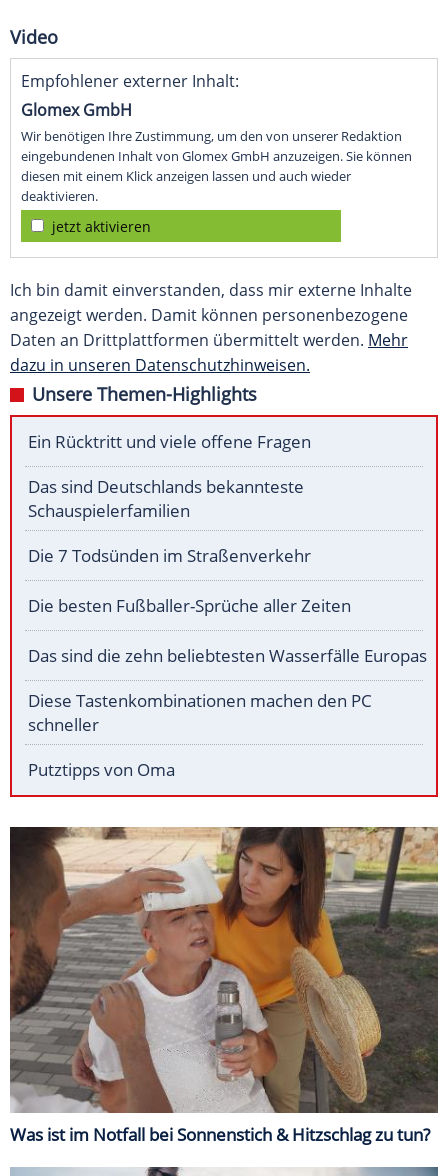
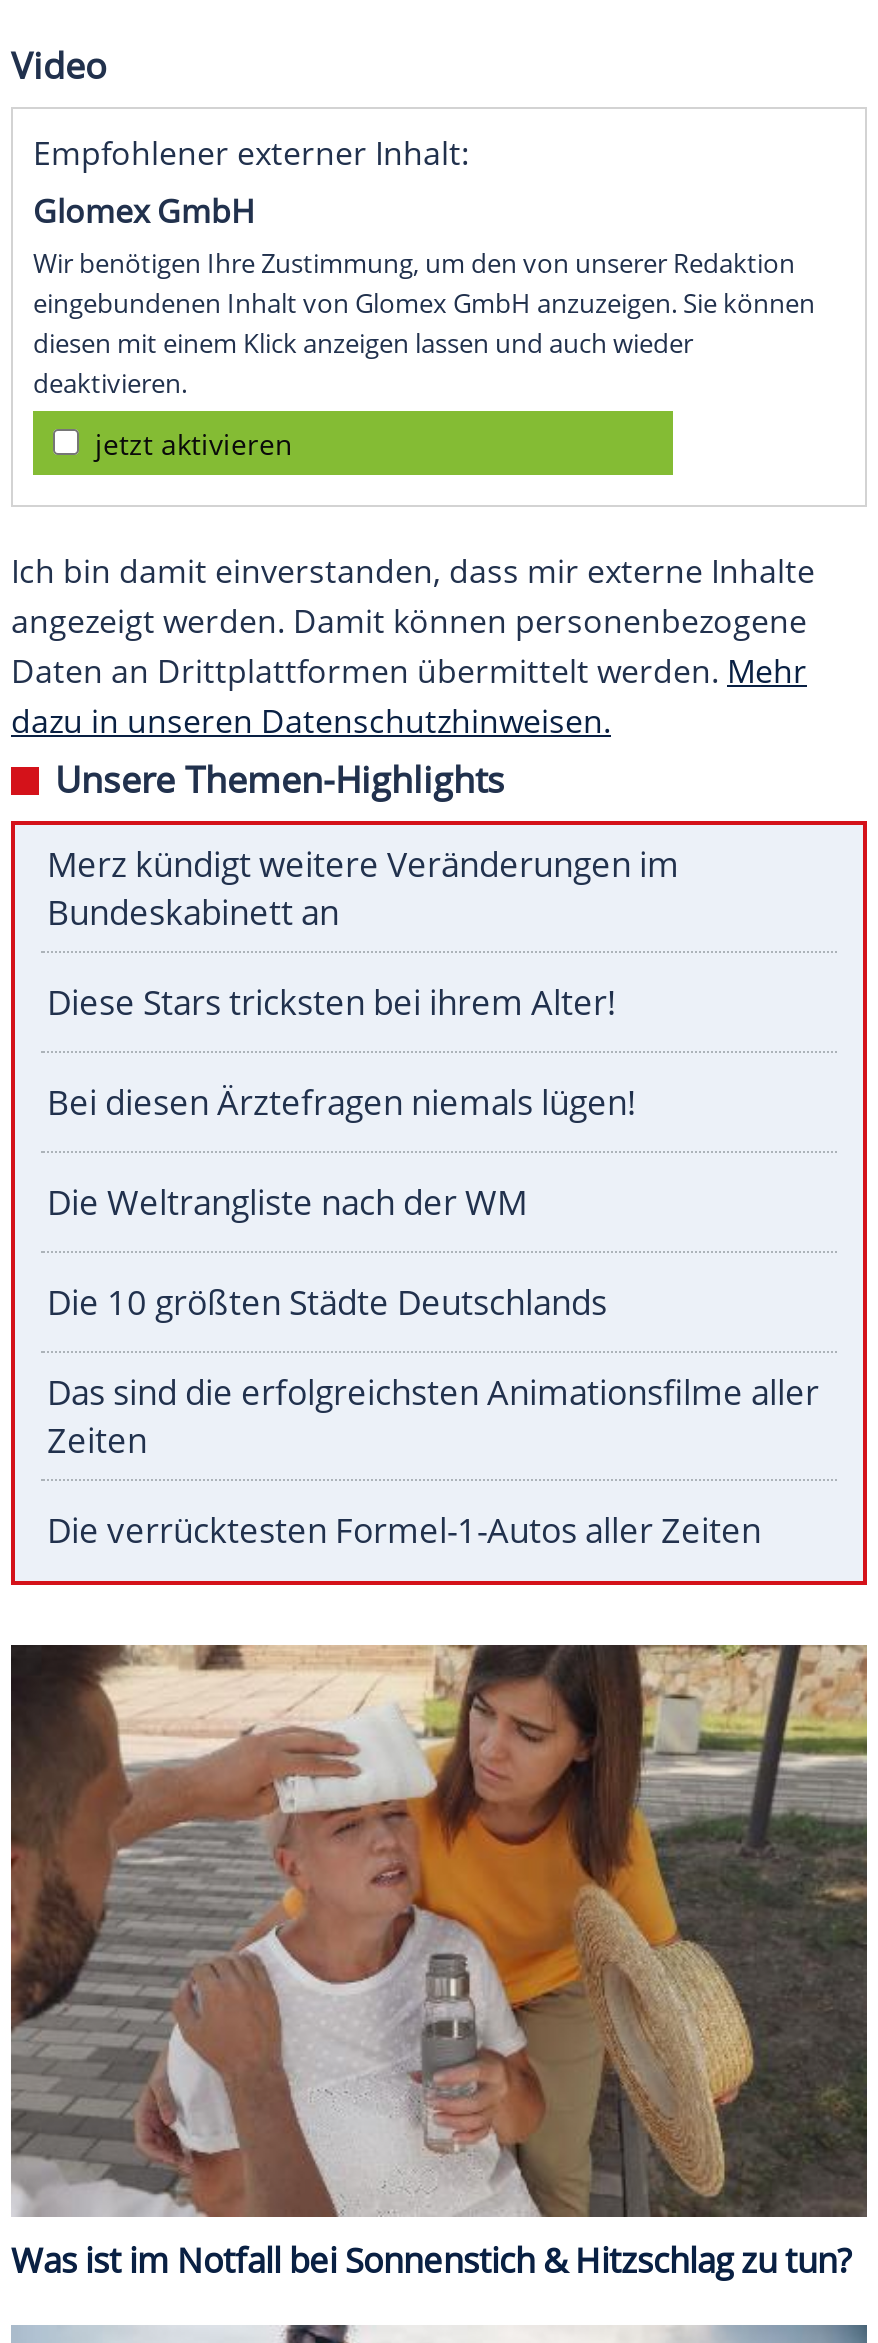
- Ein Rücktritt und viele offene Fragen
+ Merz kündigt weitere Veränderungen im
+ Bundeskabinett an

- Das sind Deutschlands bekannteste
- Schauspielerfamilien
+ Diese Stars tricksten bei ihrem Alter!

- Die 7 Todsünden im Straßenverkehr
+ Bei diesen Ärztefragen niemals lügen!

- Die besten Fußballer-Sprüche aller Zeiten
+ Die Weltrangliste nach der WM

- Das sind die zehn beliebtesten Wasserfälle Europas
+ Die 10 größten Städte Deutschlands

- Diese Tastenkombinationen machen den PC
- schneller
+ Das sind die erfolgreichsten Animationsfilme aller
+ Zeiten

- Putztipps von Oma
+ Die verrücktesten Formel-1-Autos aller Zeiten
